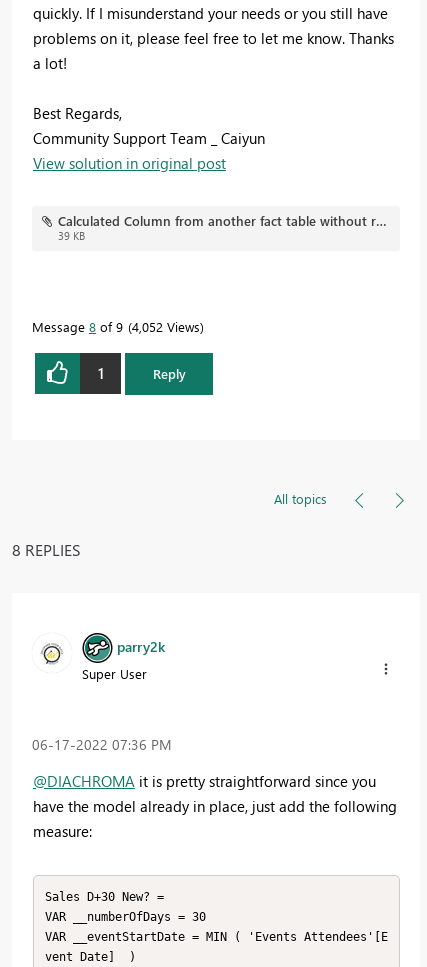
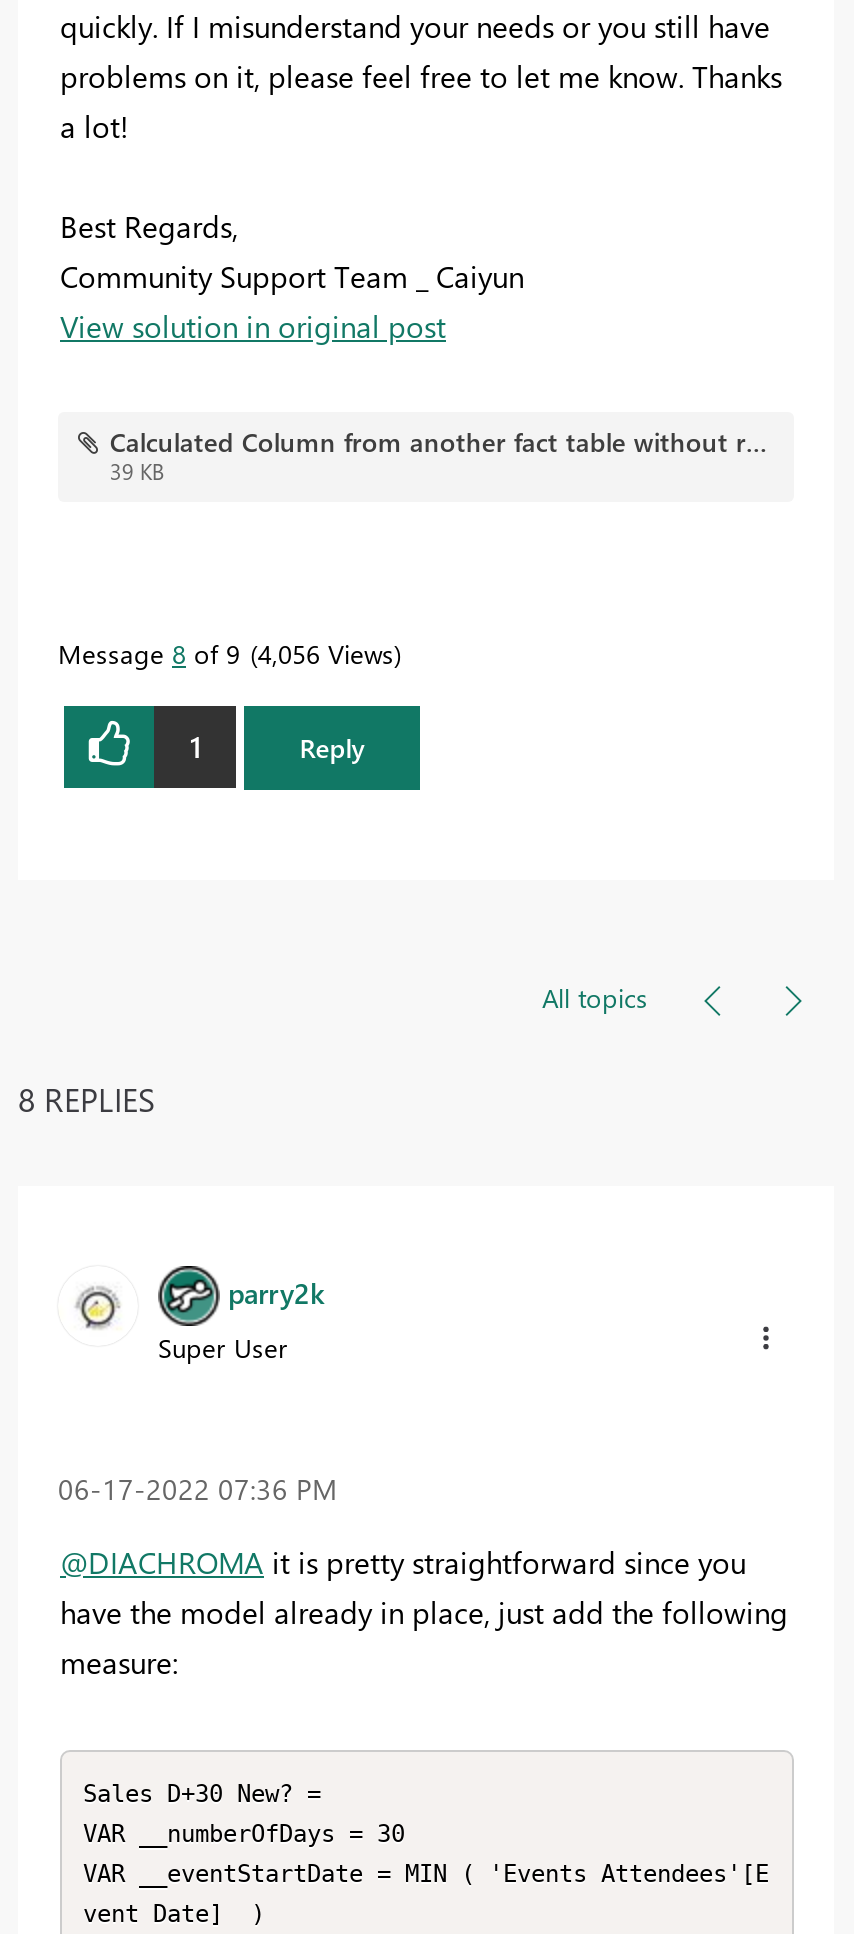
- Message 8 of 9 4,052 Views
+ Message 8 of 9 4,056 Views
